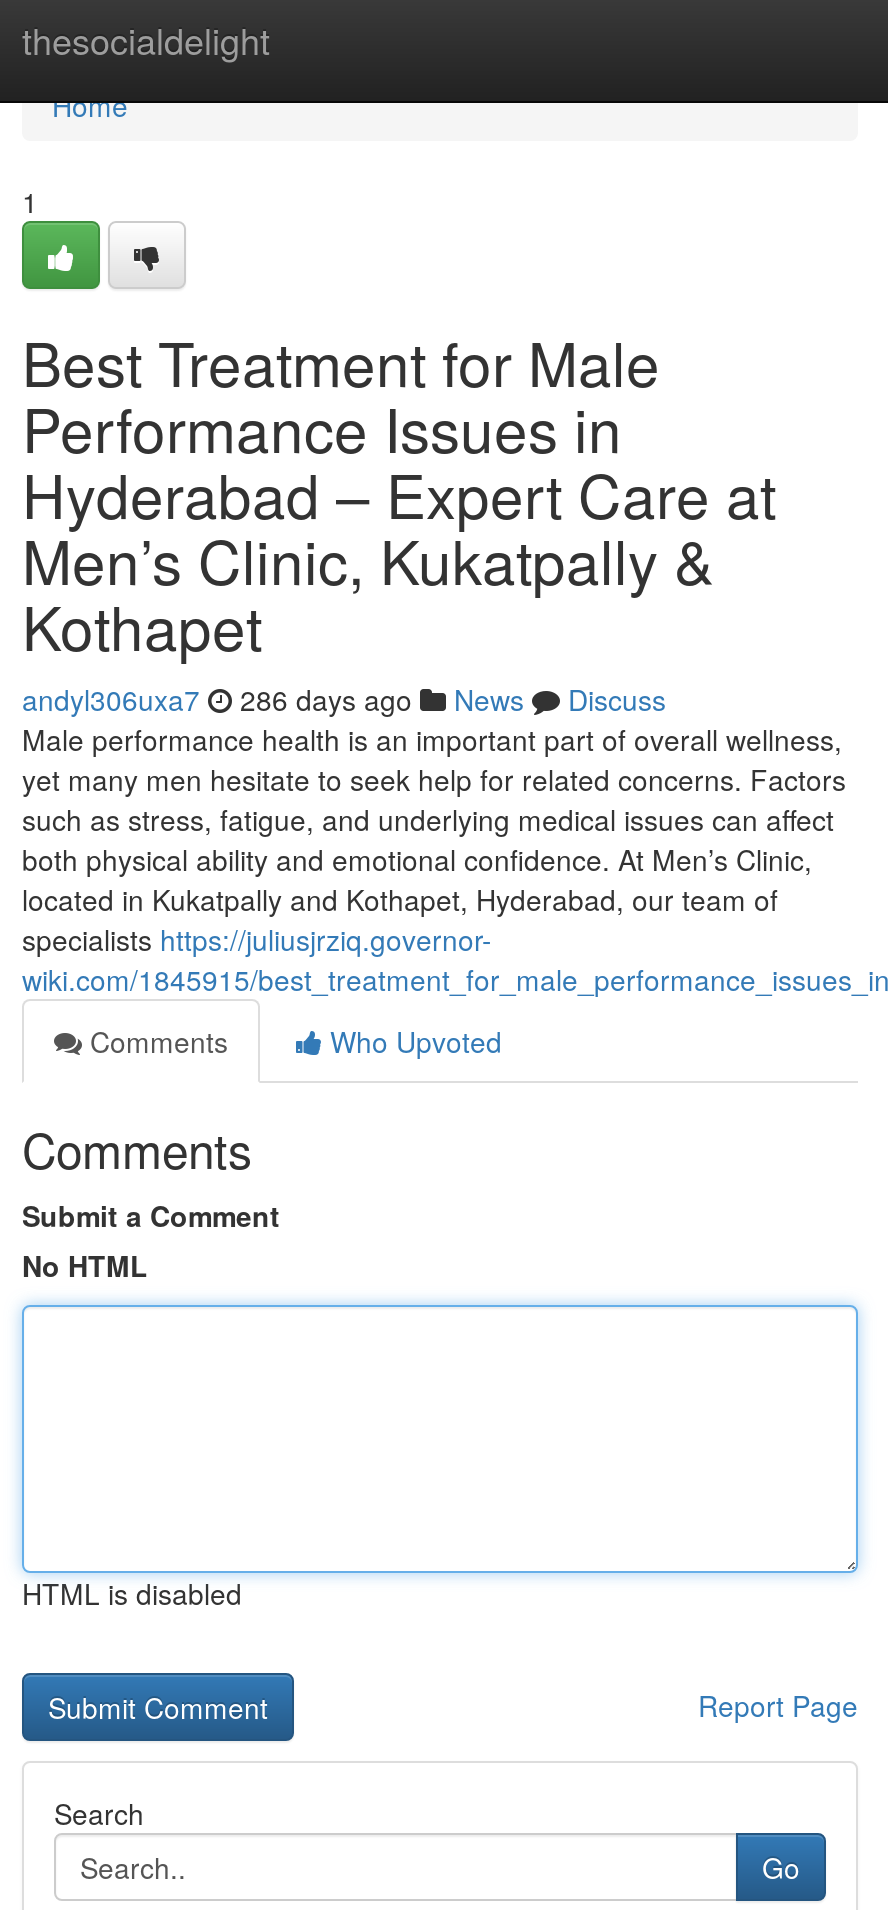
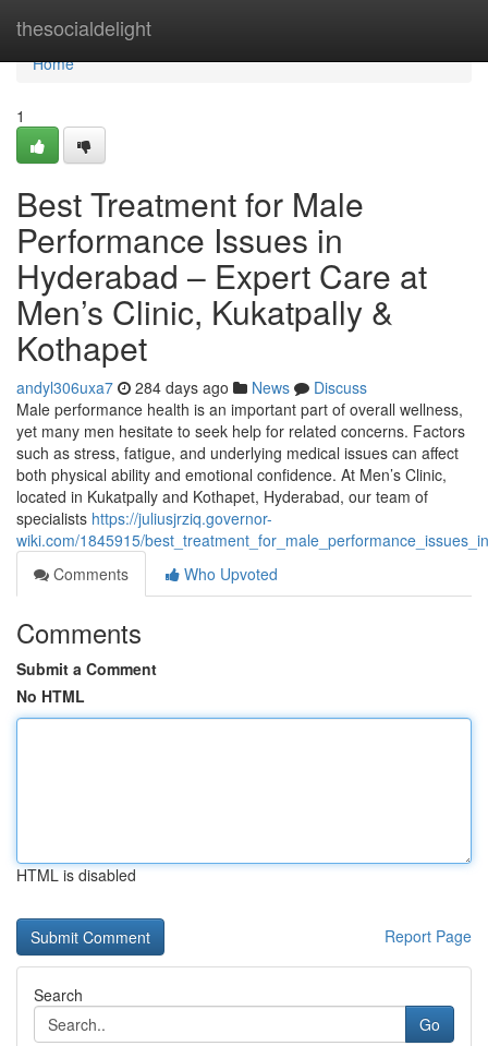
- andyl306uxa7 286 days ago News Discuss
+ andyl306uxa7 284 days ago News Discuss
